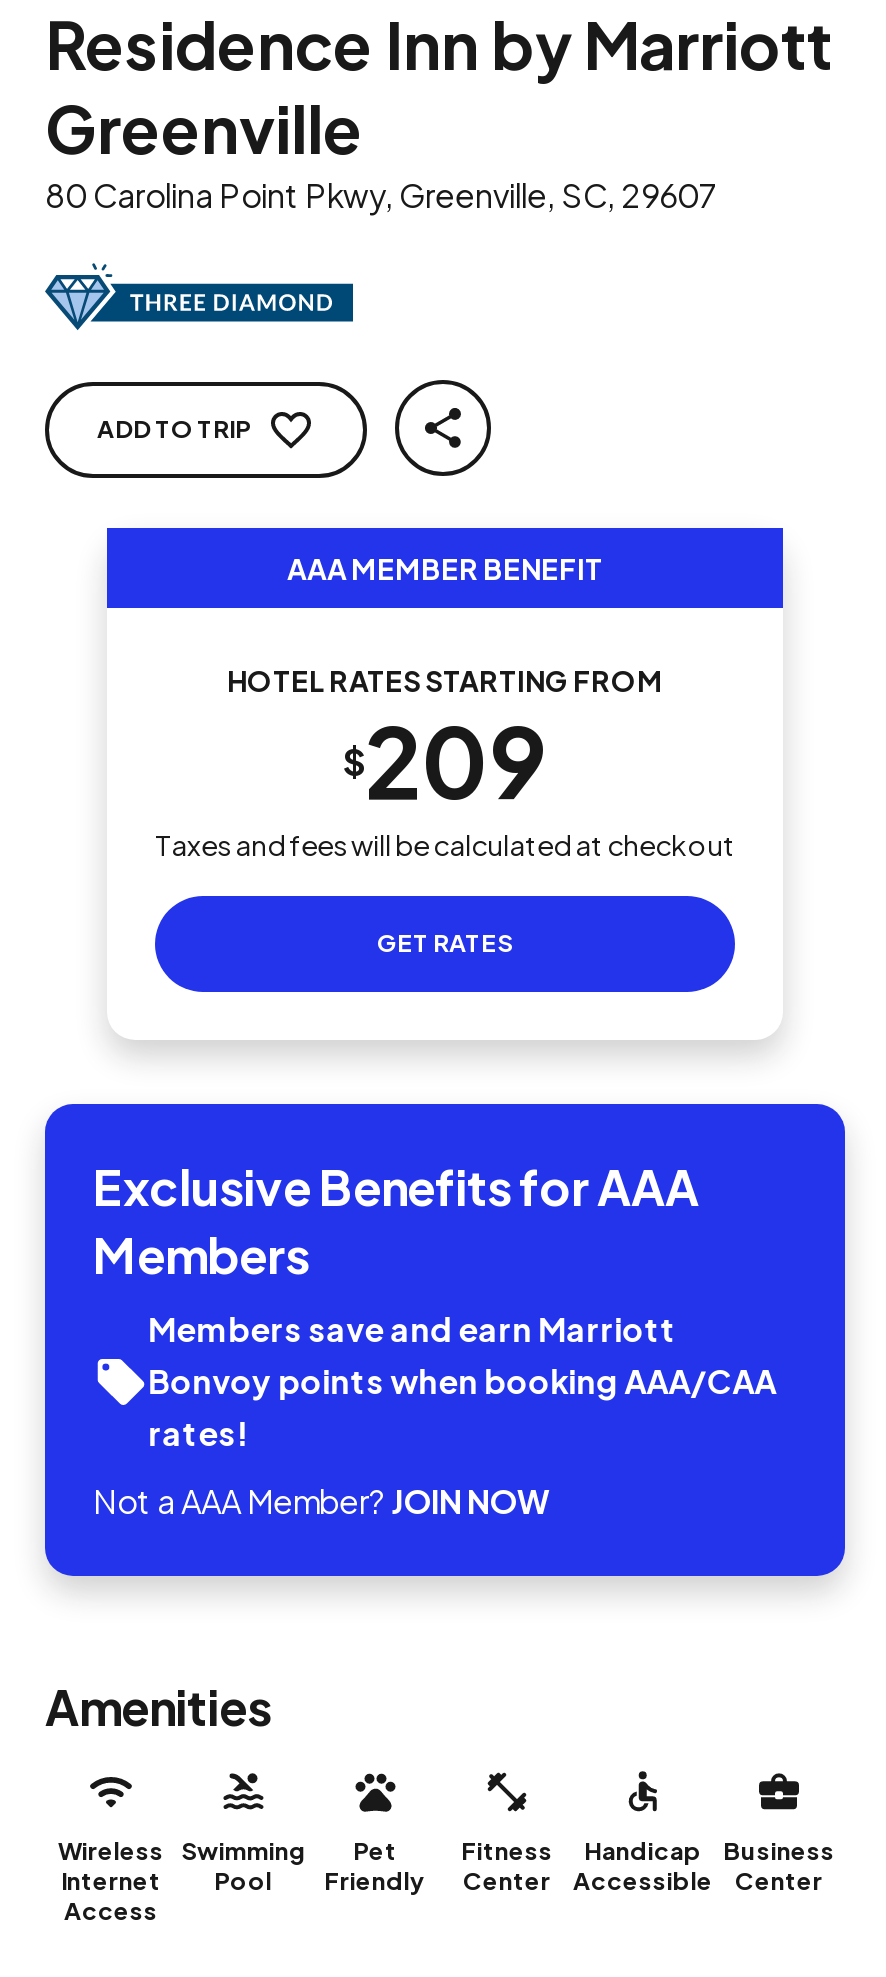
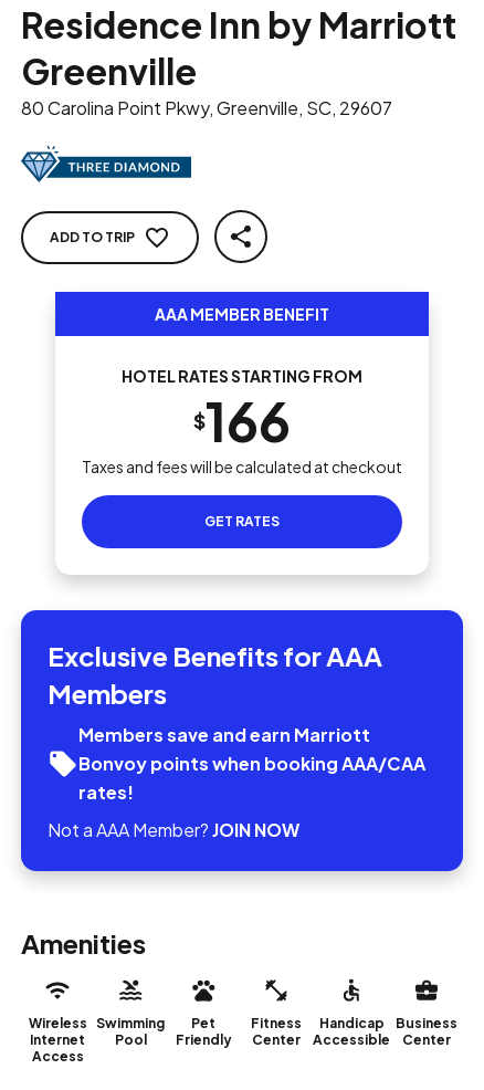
- $209
+ $166
